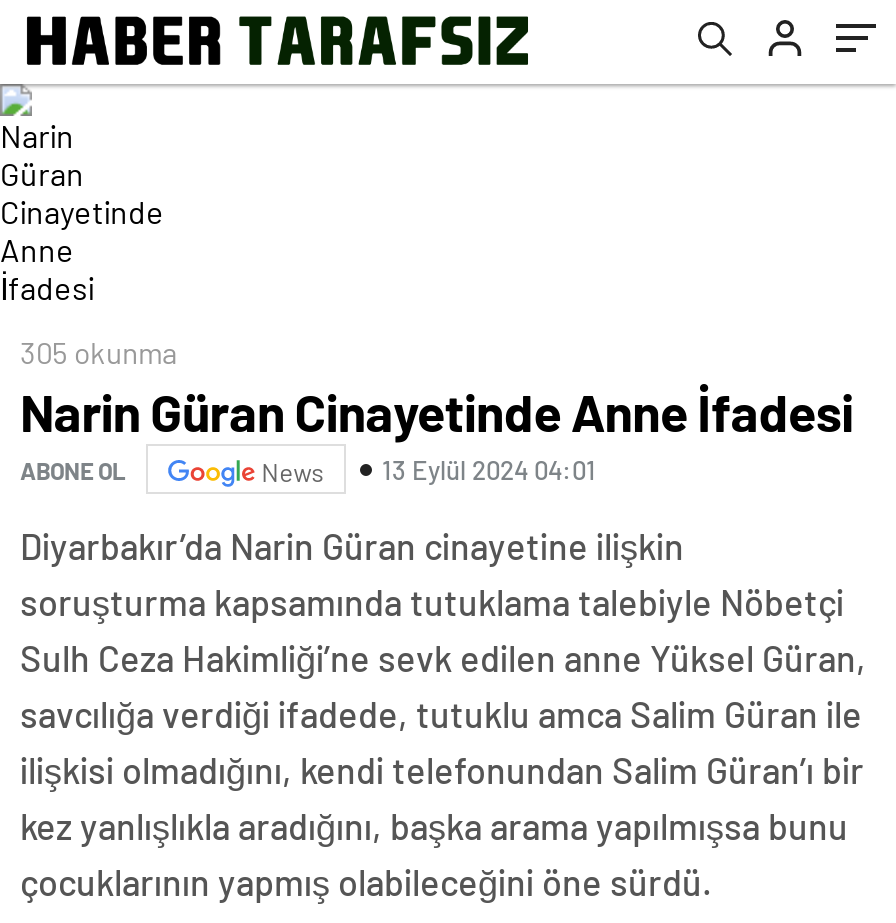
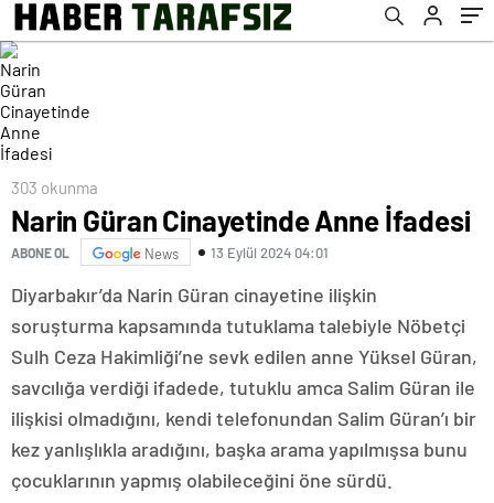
- 305 okunma
+ 303 okunma
